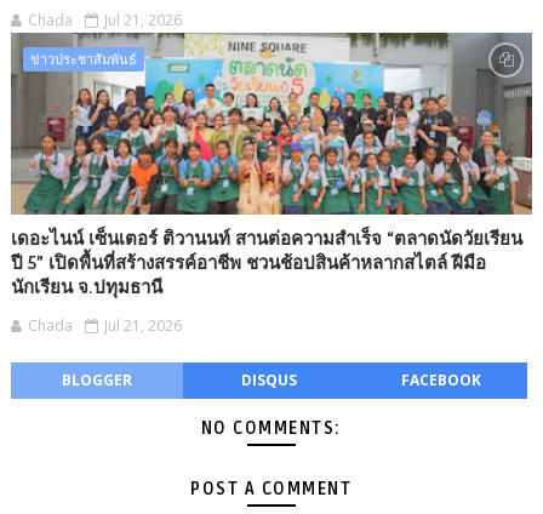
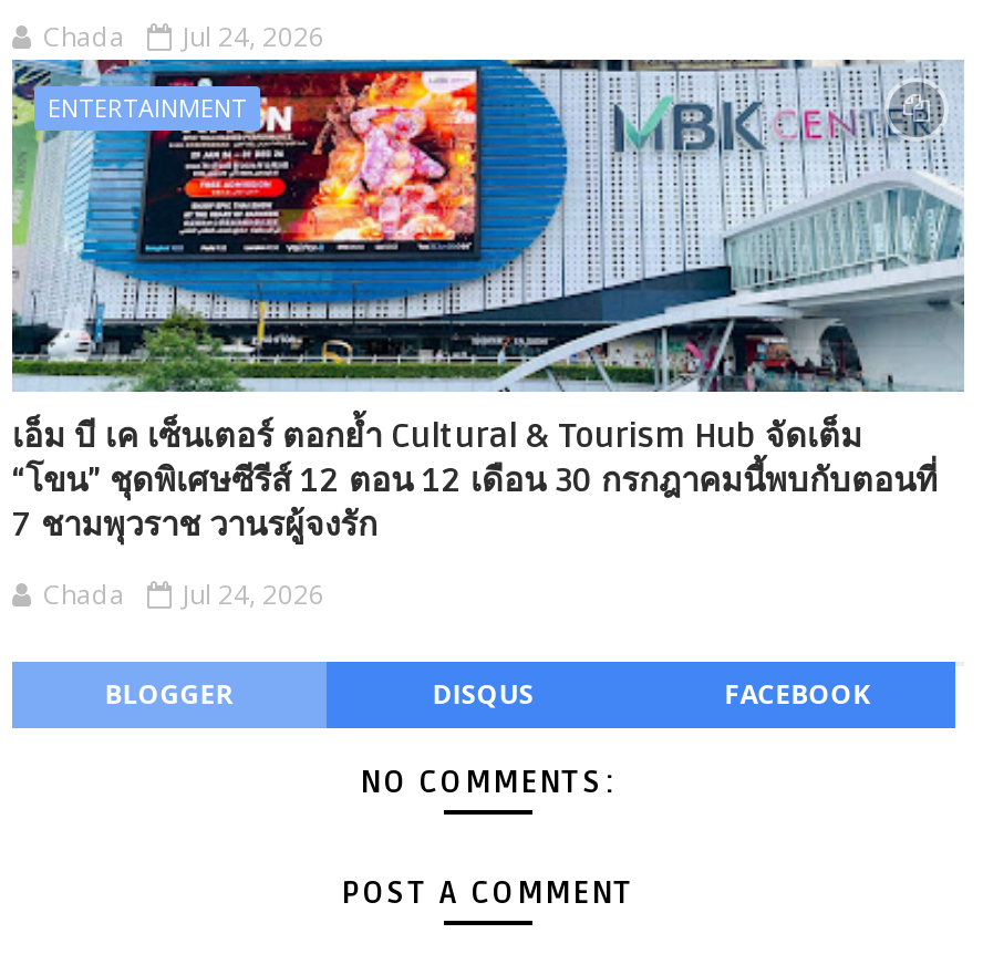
- Chada Jul 21, 2026
+ Chada Jul 24, 2026

- [image]
- ข่าวประชาสัมพันธ์
+ [image]
+ ENTERTAINMENT

- เดอะไนน์ เซ็นเตอร์ ติวานนท์ สานต่อความสำเร็จ “ตลาดนัดวัยเรียน
- ปี 5” เปิดพื้นที่สร้างสรรค์อาชีพ ชวนช้อปสินค้าหลากสไตล์ ฝีมือ
- นักเรียน จ.ปทุมธานี
+ เอ็ม บี เค เซ็นเตอร์ ตอกย้ำ Cultural & Tourism Hub จัดเต็ม
+ “โขน” ชุดพิเศษซีรีส์ 12 ตอน 12 เดือน 30 กรกฎาคมนี้พบกับตอนที่
+ 7 ชามพุวราช วานรผู้จงรัก

- Chada Jul 21, 2026
+ Chada Jul 24, 2026
